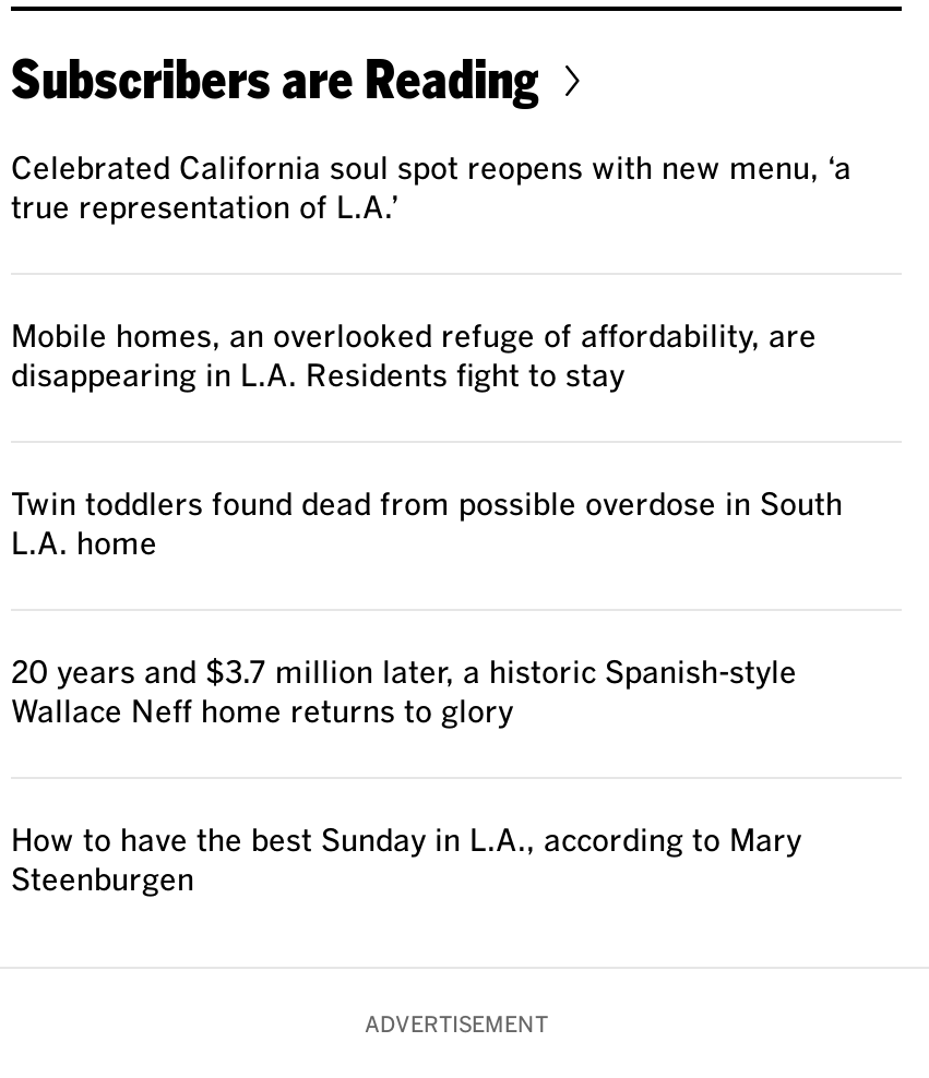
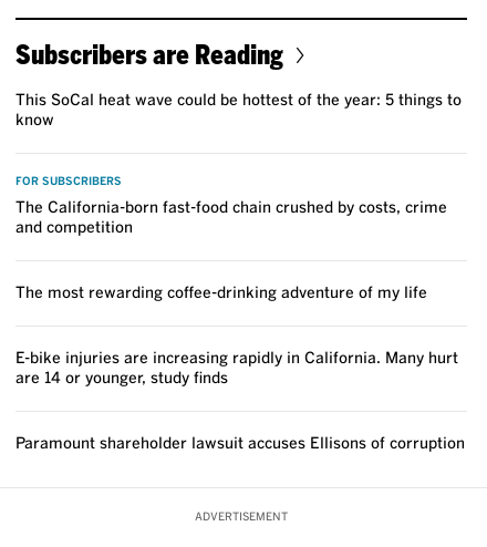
- Celebrated California soul spot reopens with new menu, ‘a
- true representation of L.A.’
+ This SoCal heat wave could be hottest of the year: 5 things to
+ know

- Mobile homes, an overlooked refuge of affordability, are
- disappearing in L.A. Residents fight to stay
+ FOR SUBSCRIBERS
+ The California-born fast-food chain crushed by costs, crime
+ and competition

- Twin toddlers found dead from possible overdose in South
- L.A. home
+ The most rewarding coffee-drinking adventure of my life

- 20 years and $3.7 million later, a historic Spanish-style
- Wallace Neff home returns to glory
+ E-bike injuries are increasing rapidly in California. Many hurt
+ are 14 or younger, study finds

- How to have the best Sunday in L.A., according to Mary
- Steenburgen
+ Paramount shareholder lawsuit accuses Ellisons of corruption
